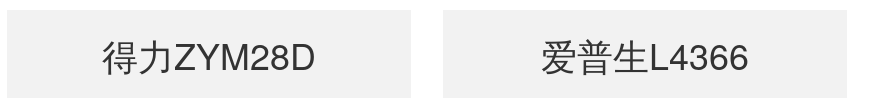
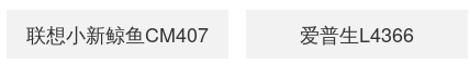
- 得力ZYM28D
+ 联想小新鲸鱼CM407
